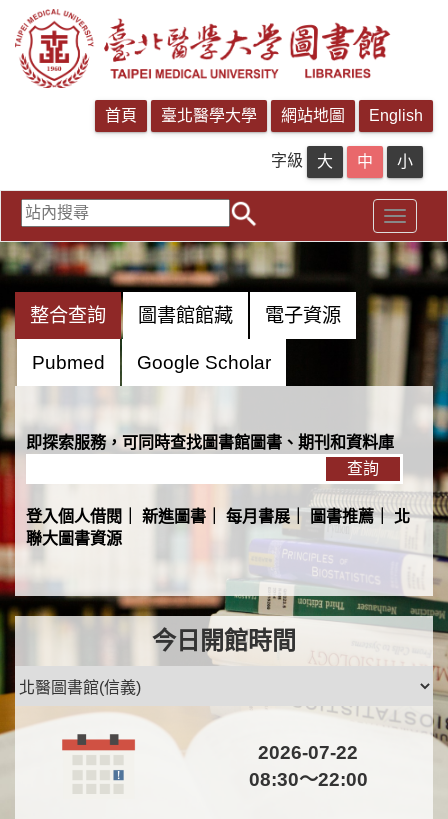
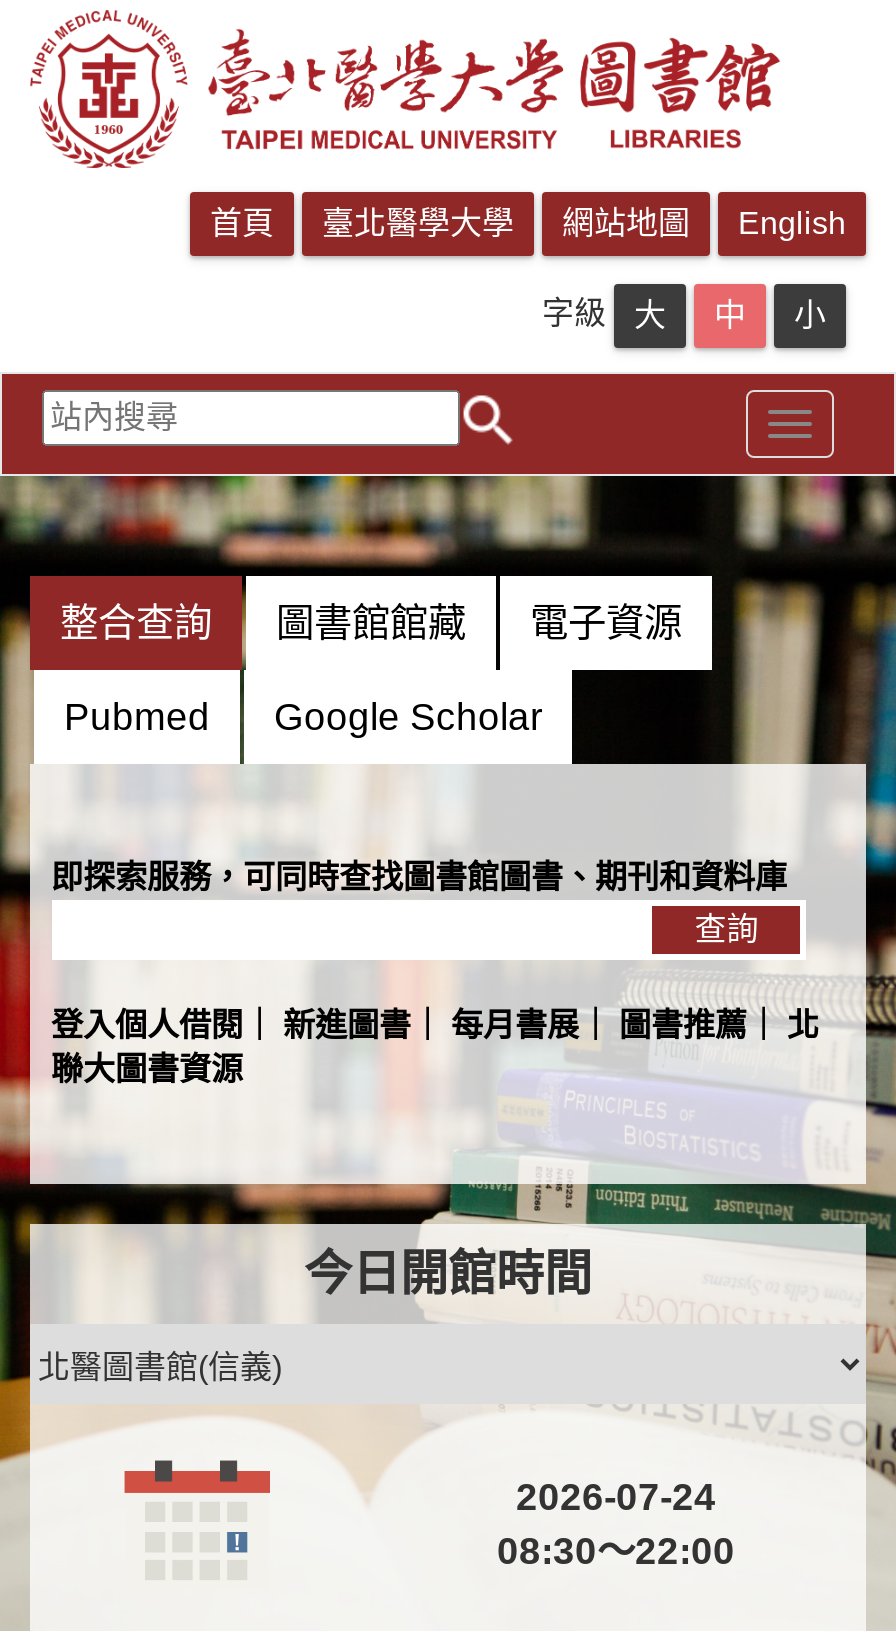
- 2026-07-22
+ 2026-07-24
